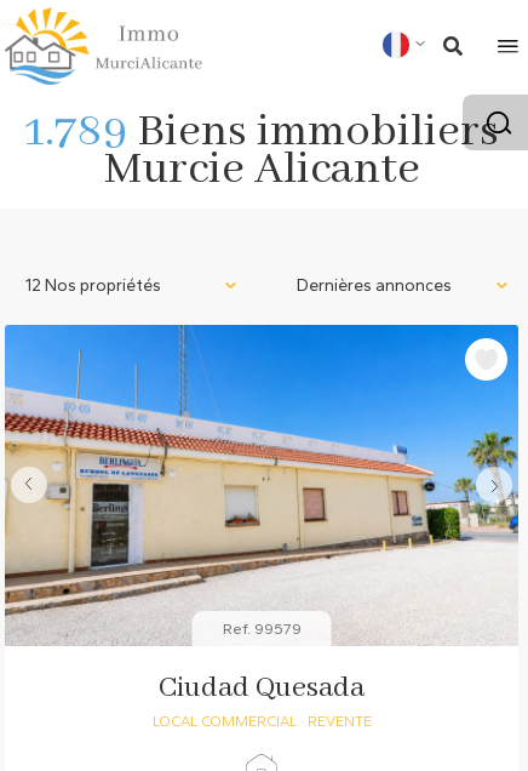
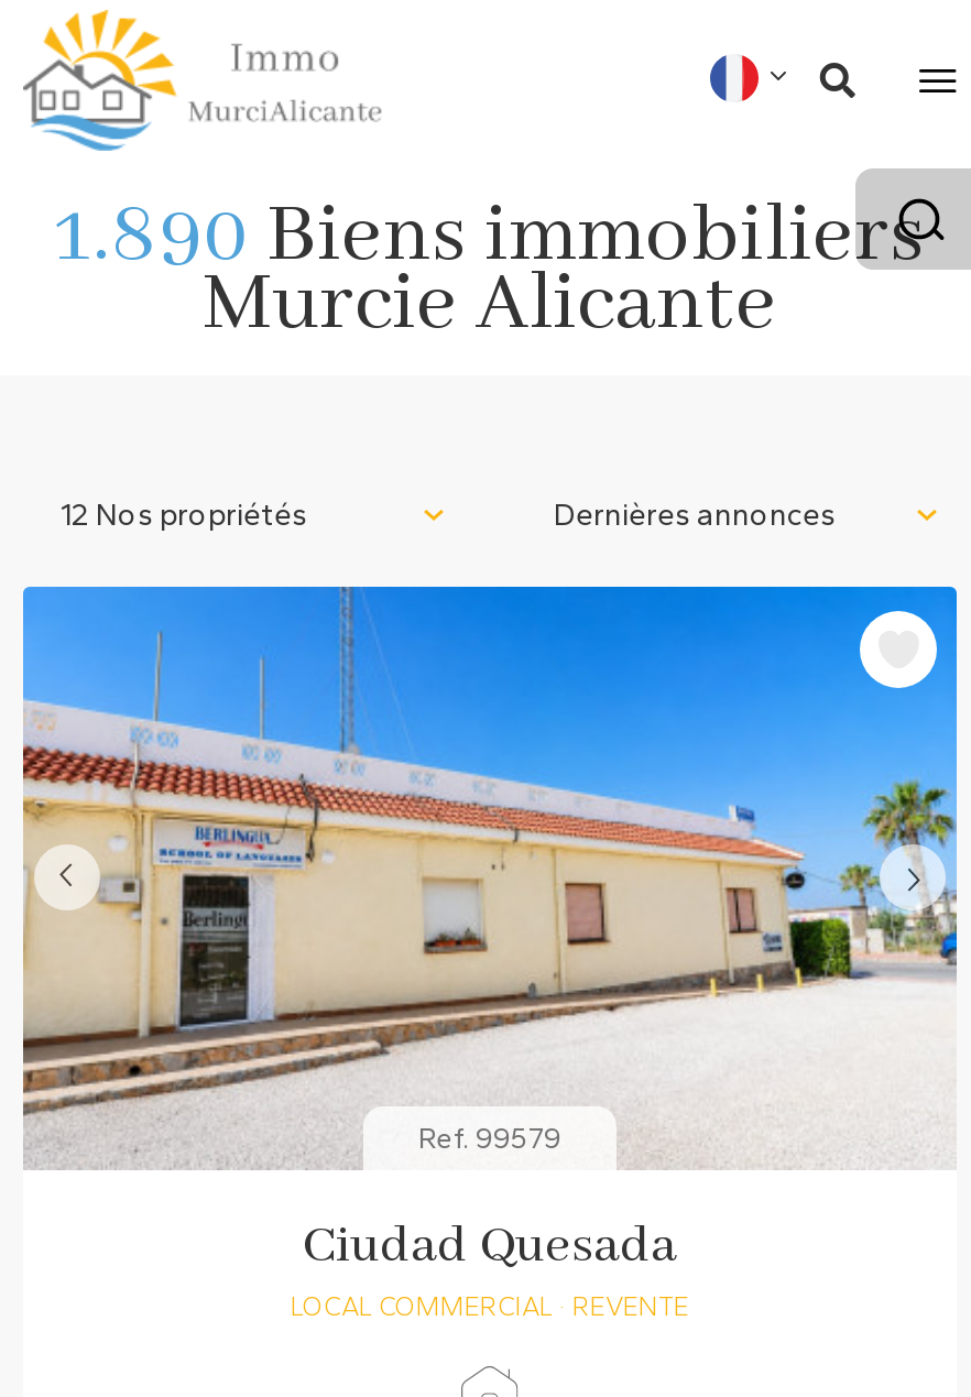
- 1.789 Biens immobiliers
+ 1.890 Biens immobiliers
